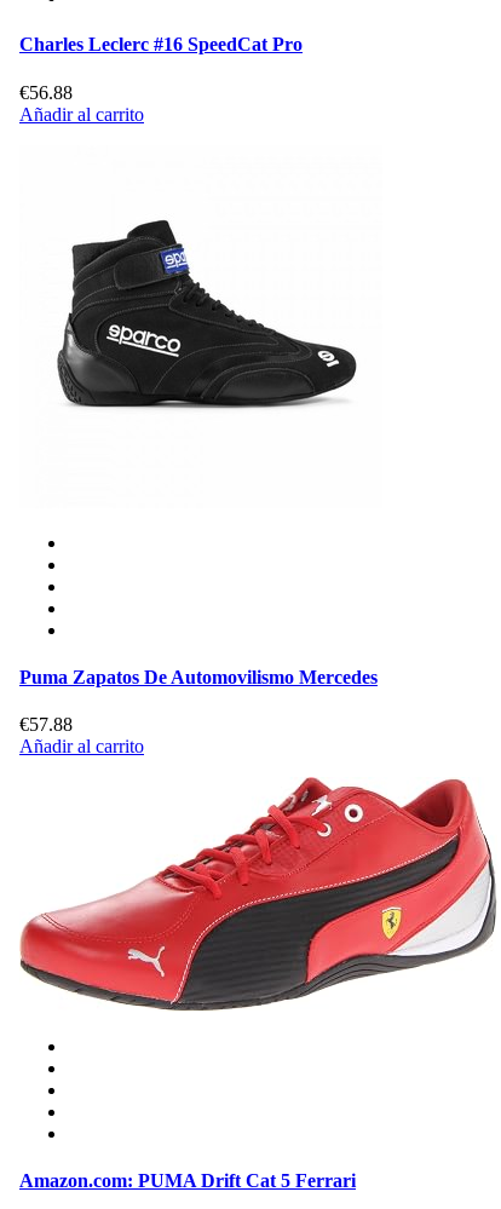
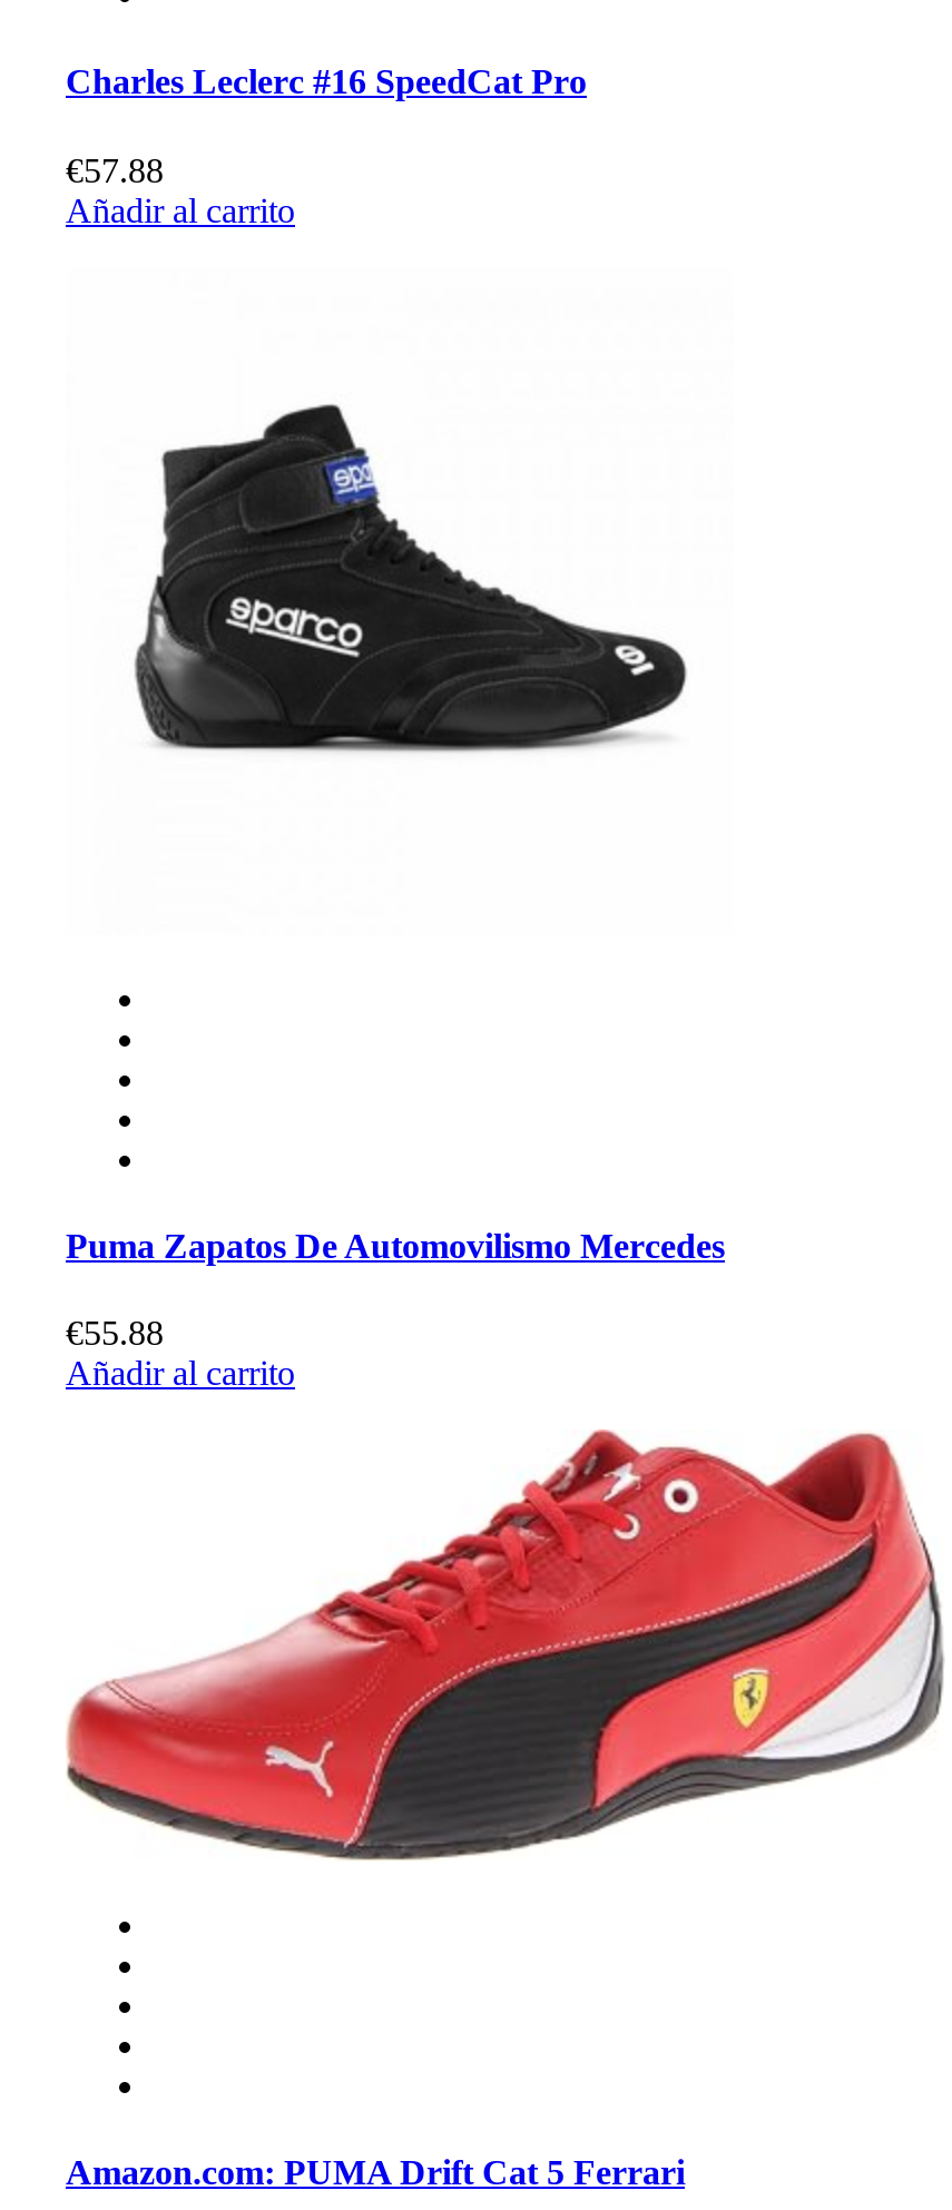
- €56.88
+ €57.88

- €57.88
+ €55.88
